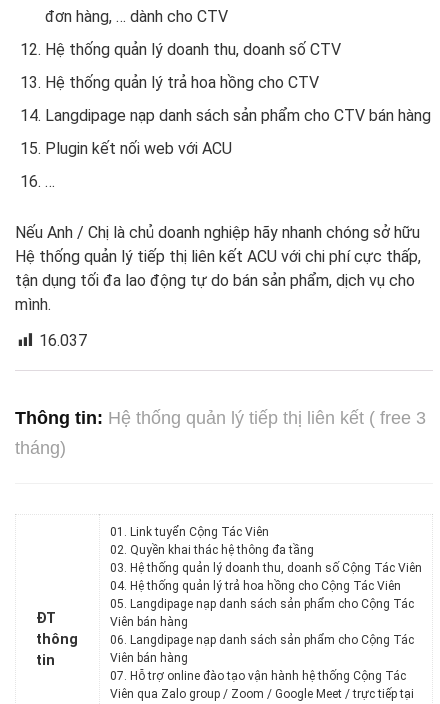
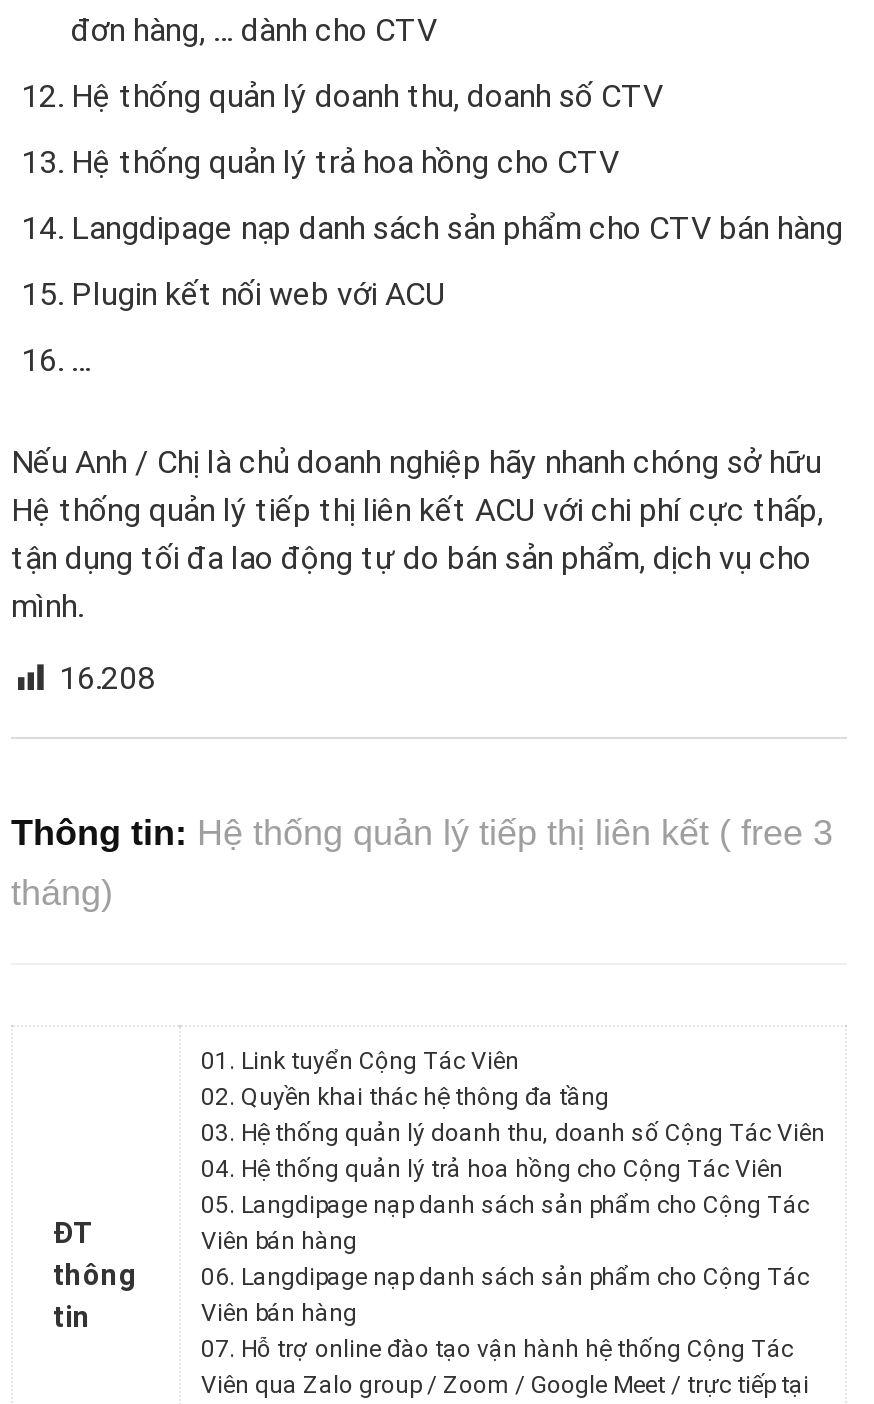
- 16.037
+ 16.208
